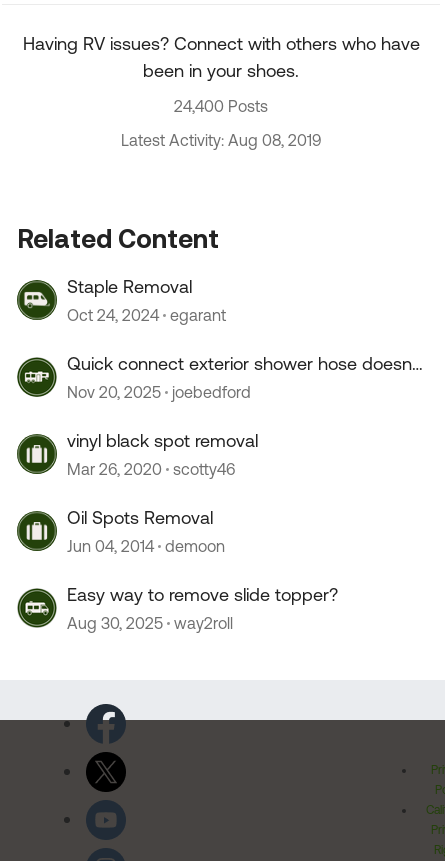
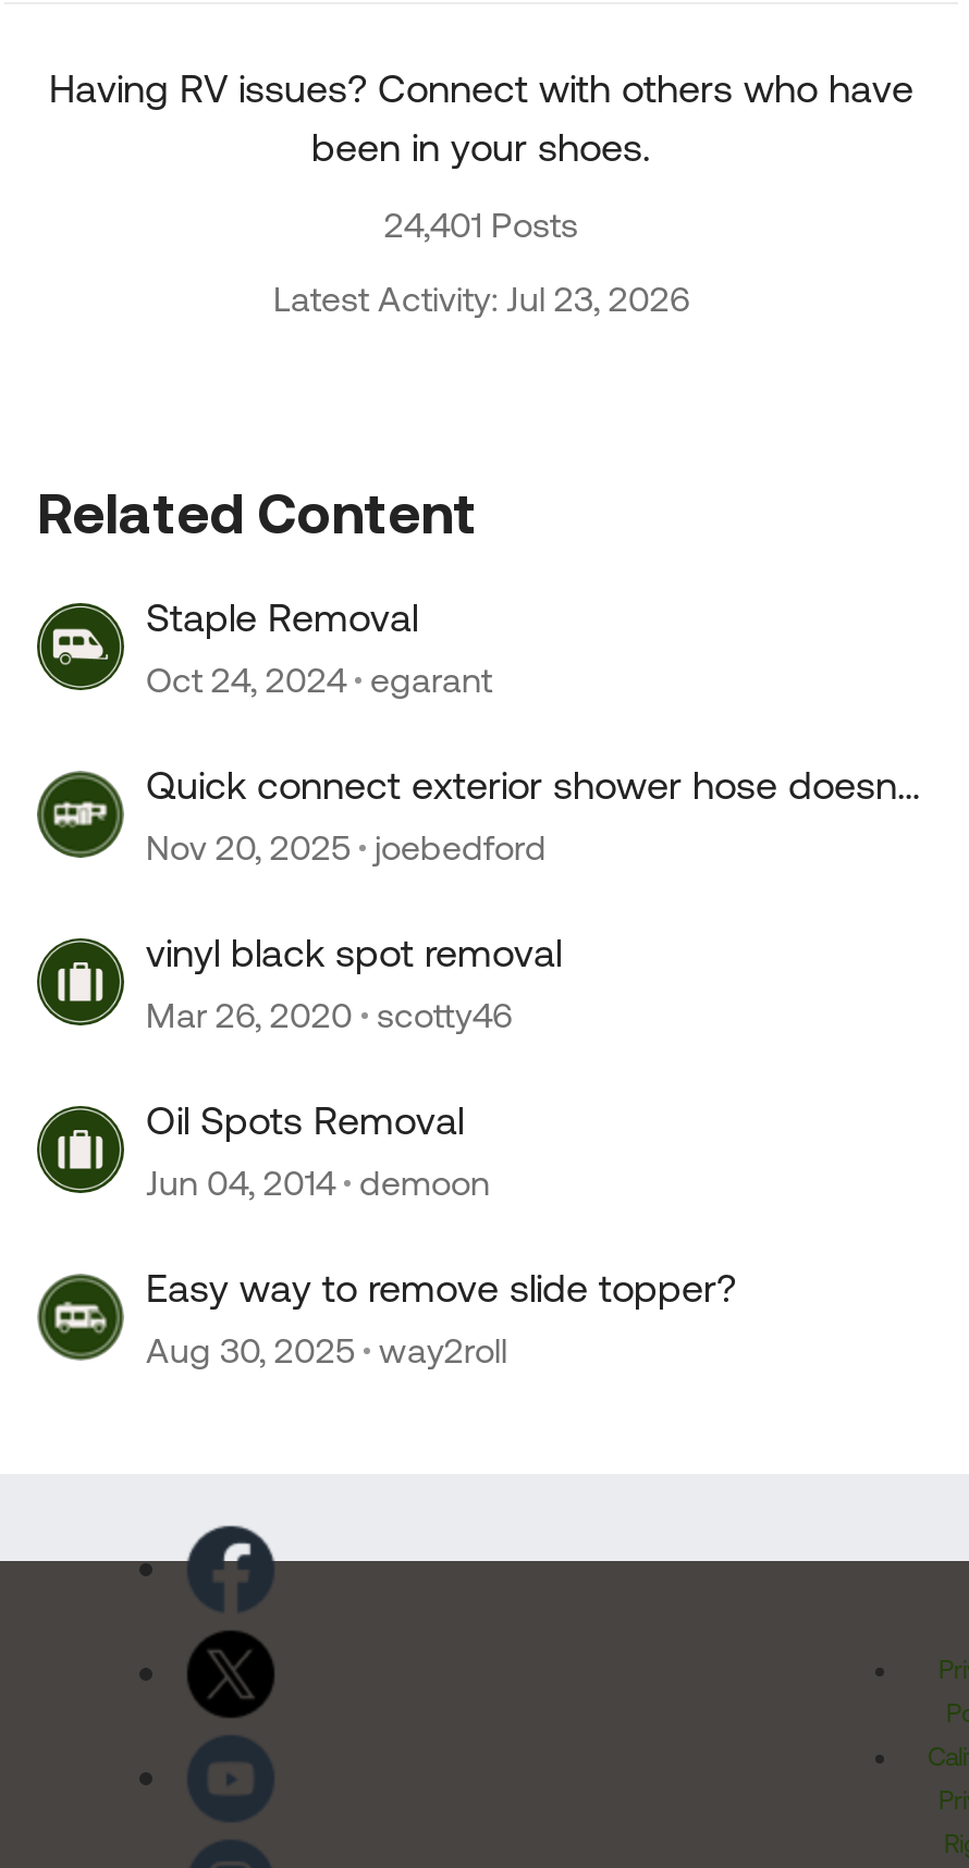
- 24,400 Posts
+ 24,401 Posts

- Latest Activity: Aug 08, 2019
+ Latest Activity: Jul 23, 2026
